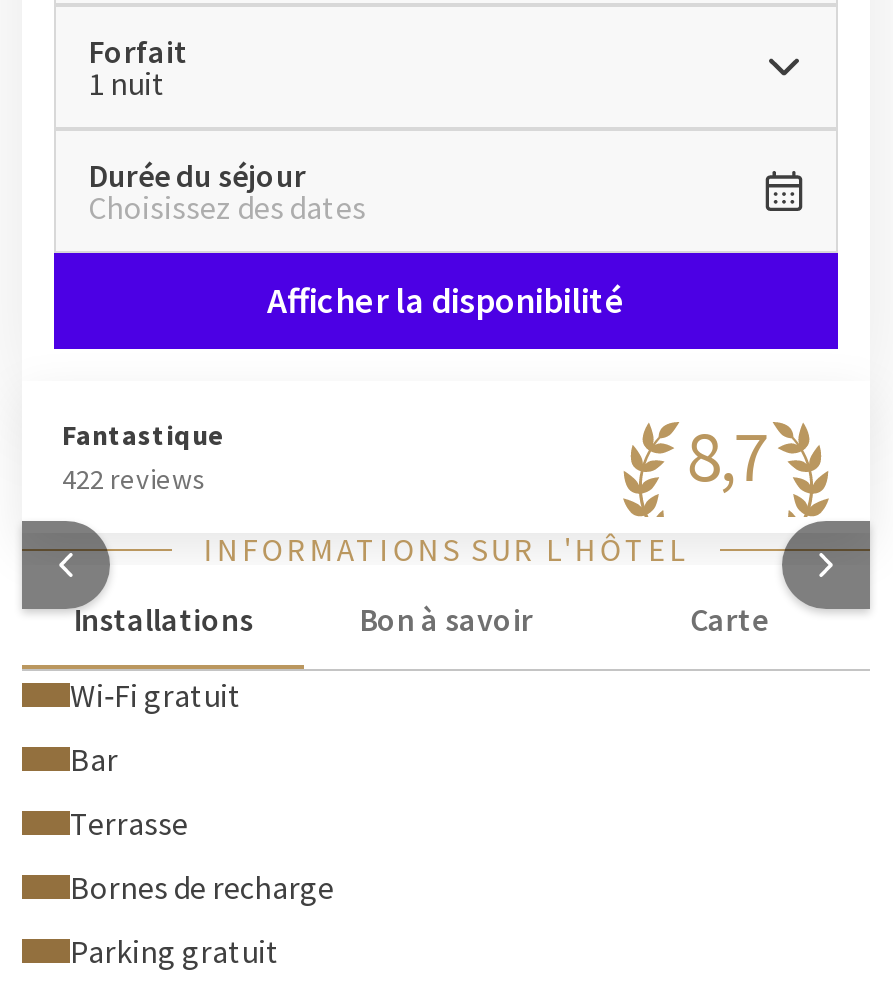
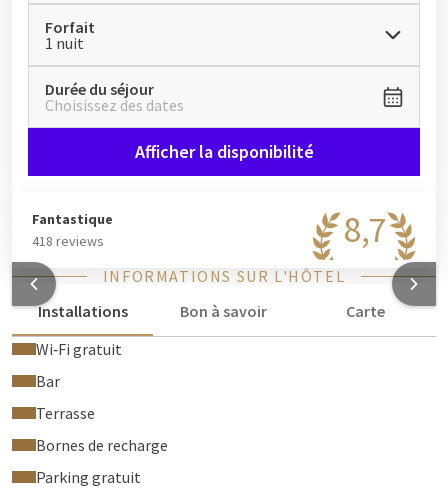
- 422 reviews
+ 418 reviews
